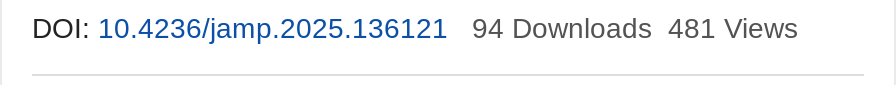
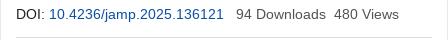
- 94 Downloads 481 Views
+ 94 Downloads 480 Views
